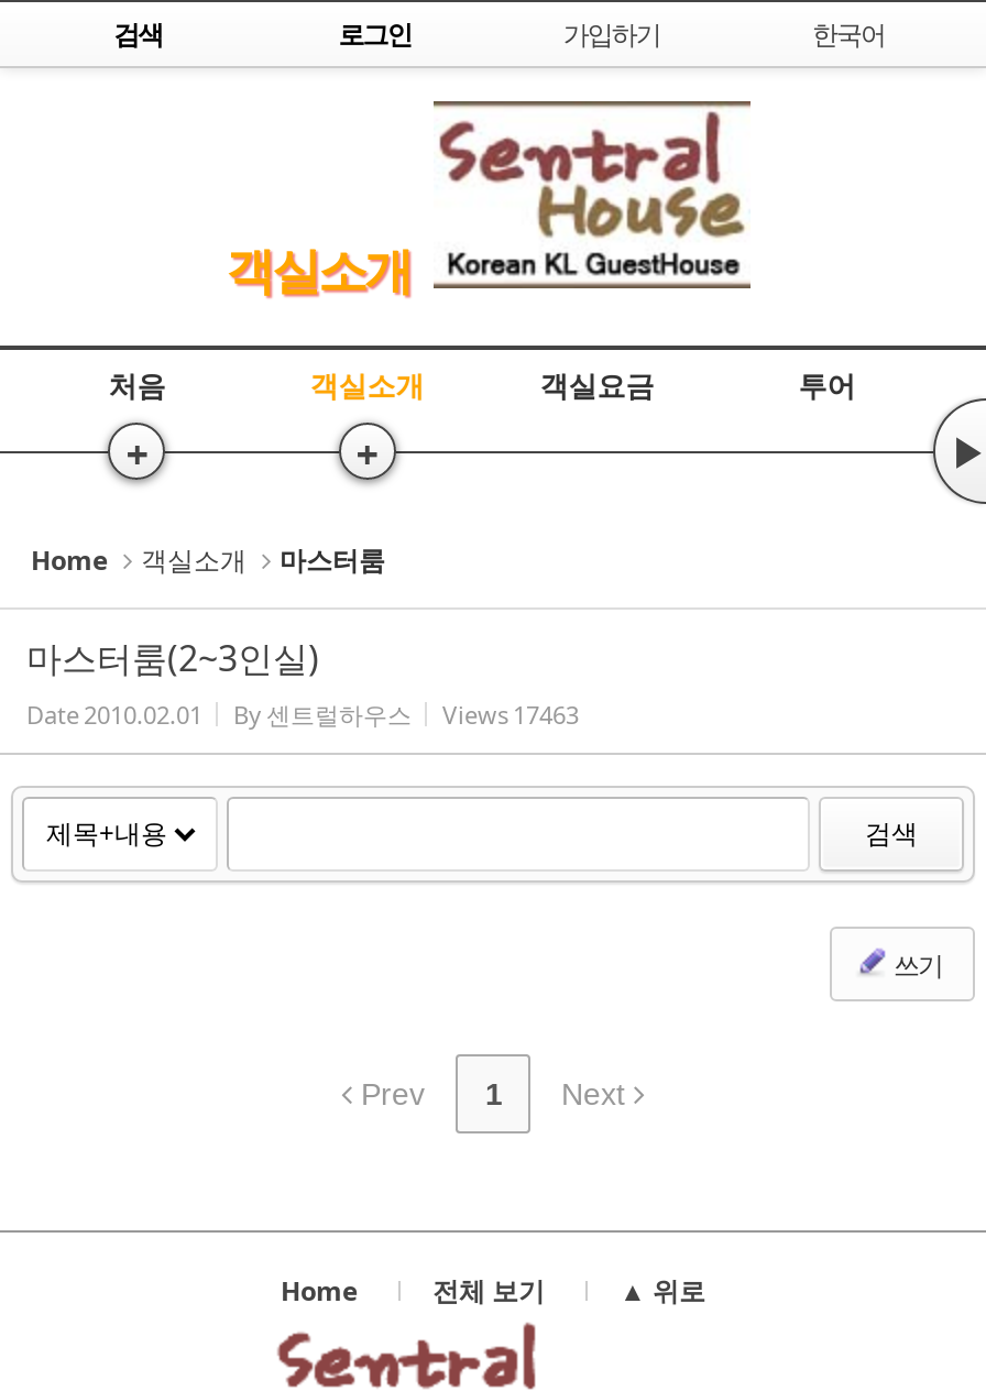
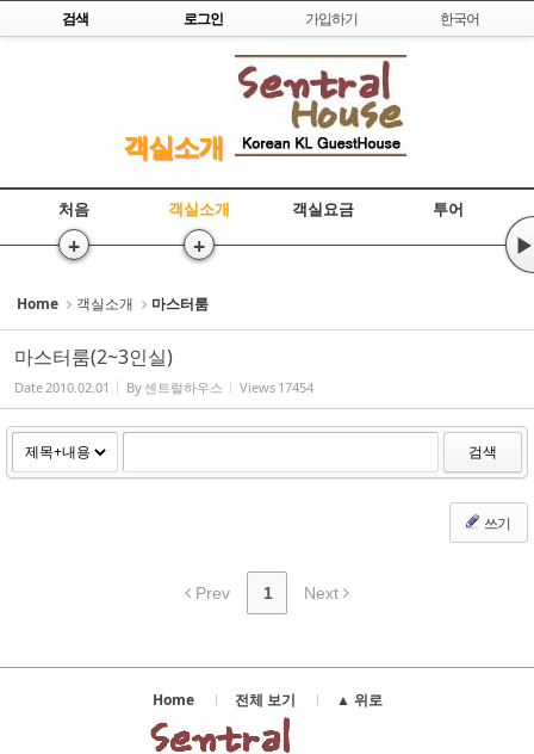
- Views 17463
+ Views 17454
